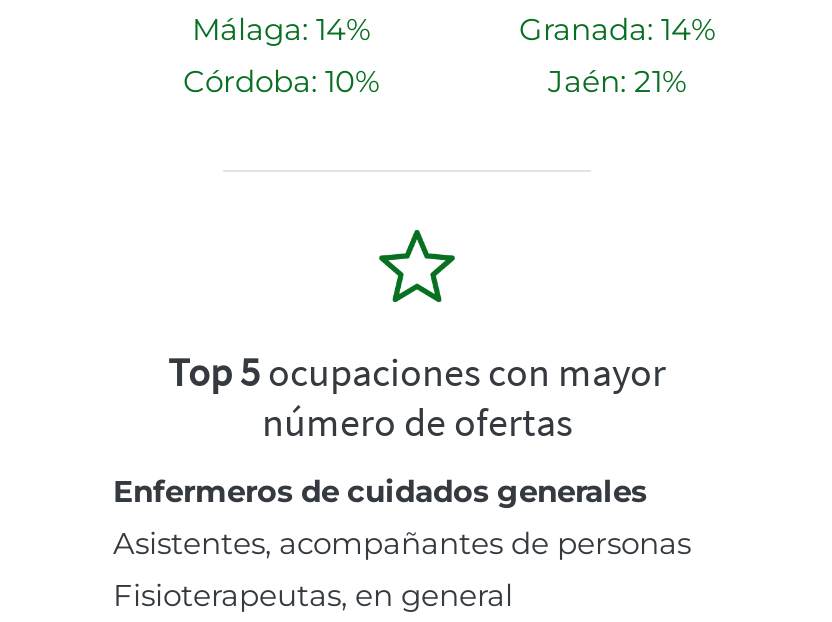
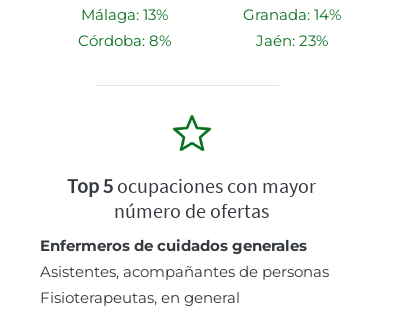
- Málaga: 14%
+ Málaga: 13%

- Córdoba: 10%
+ Córdoba: 8%

- Jaén: 21%
+ Jaén: 23%
